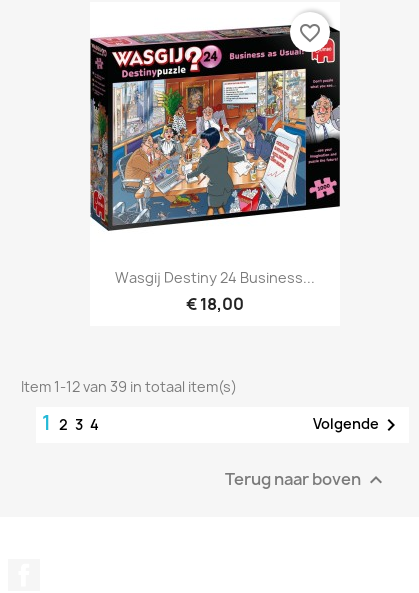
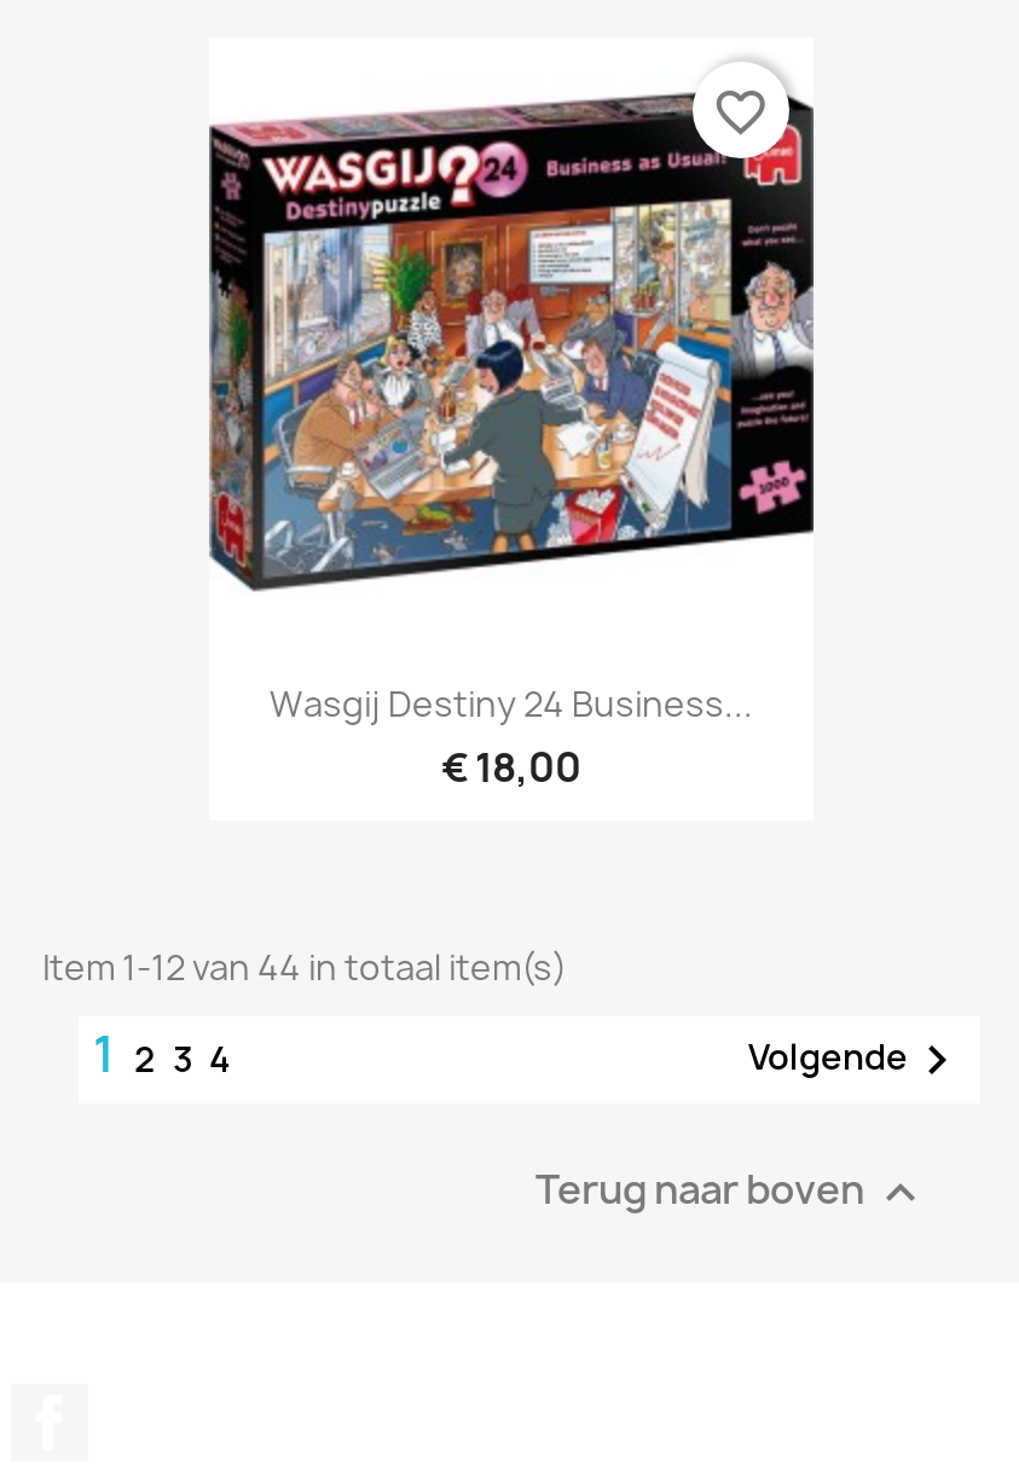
- Item 1-12 van 39 in totaal item(s)
+ Item 1-12 van 44 in totaal item(s)
